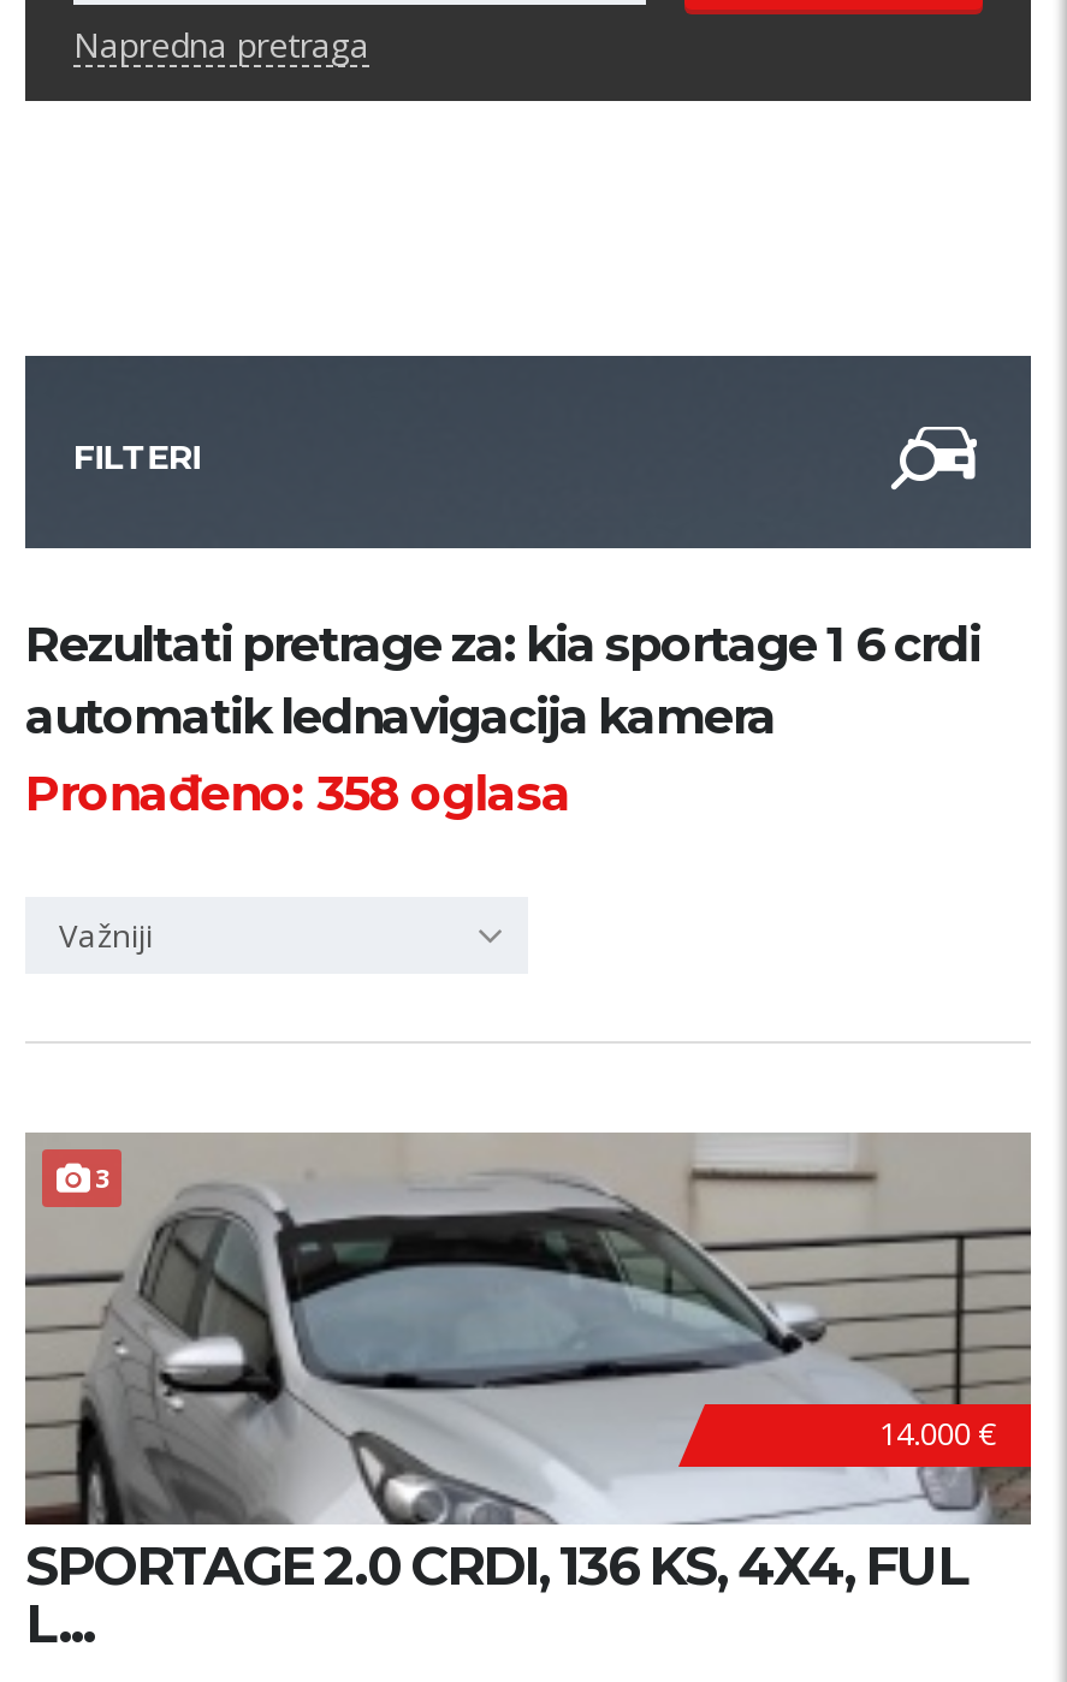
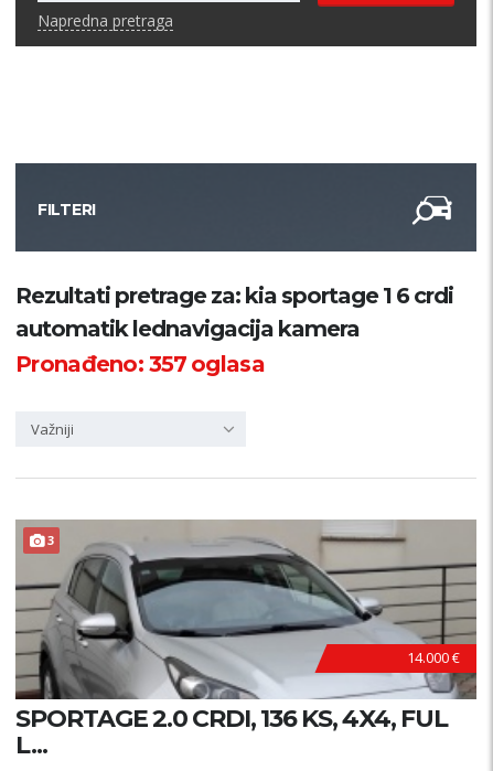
- Pronađeno: 358 oglasa
+ Pronađeno: 357 oglasa
